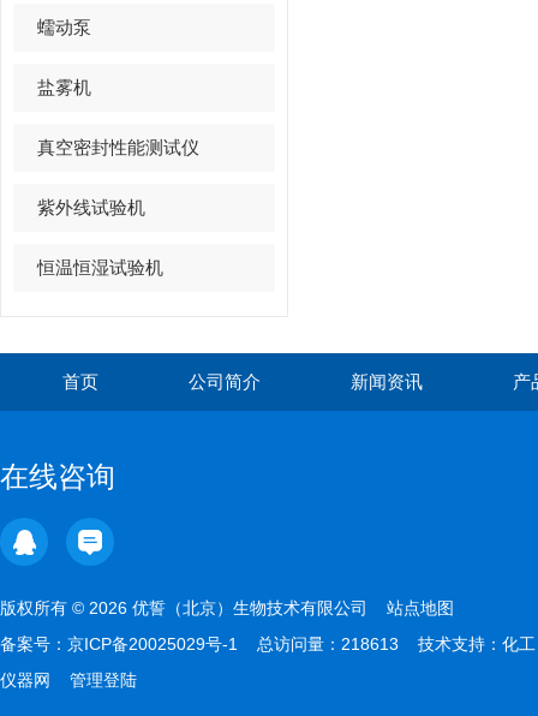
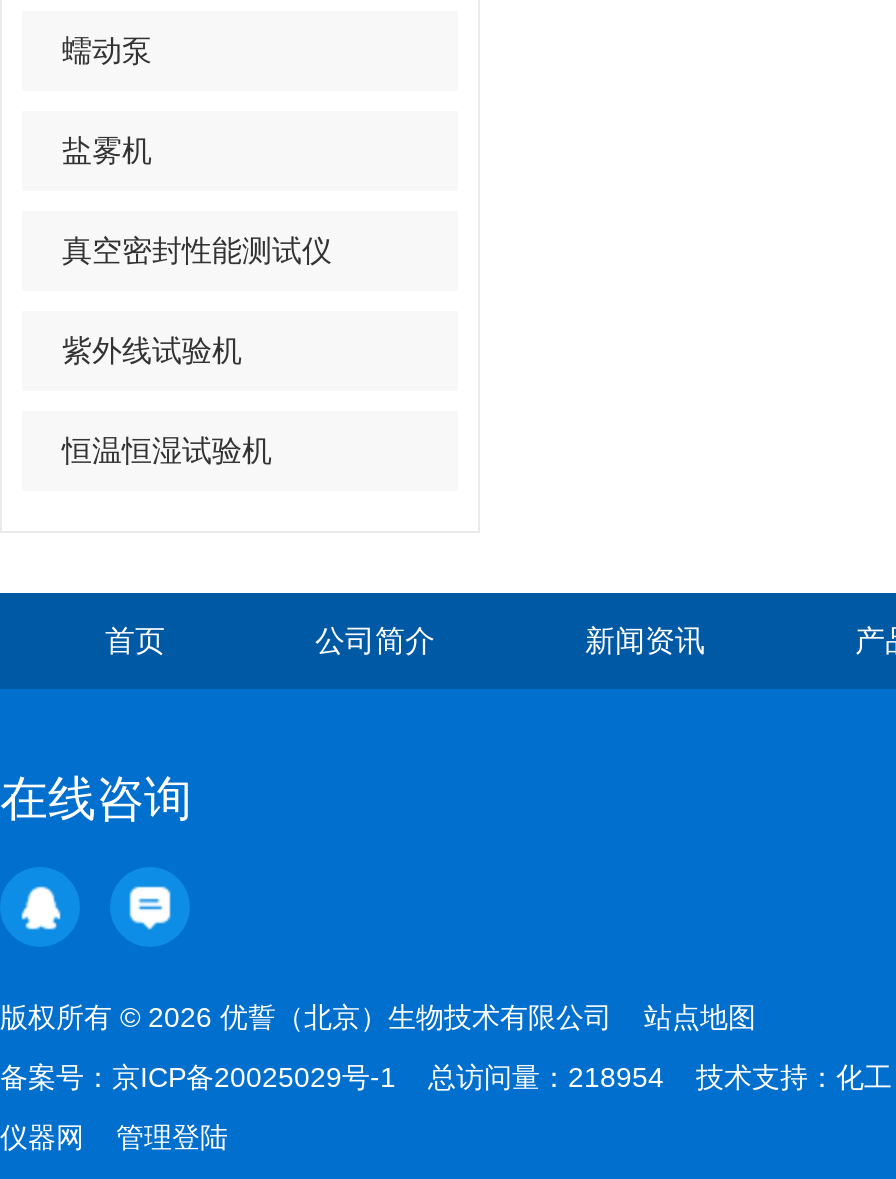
- 备案号：京ICP备20025029号-1总访问量：218613 技术支持：化工
+ 备案号：京ICP备20025029号-1总访问量：218954 技术支持：化工
